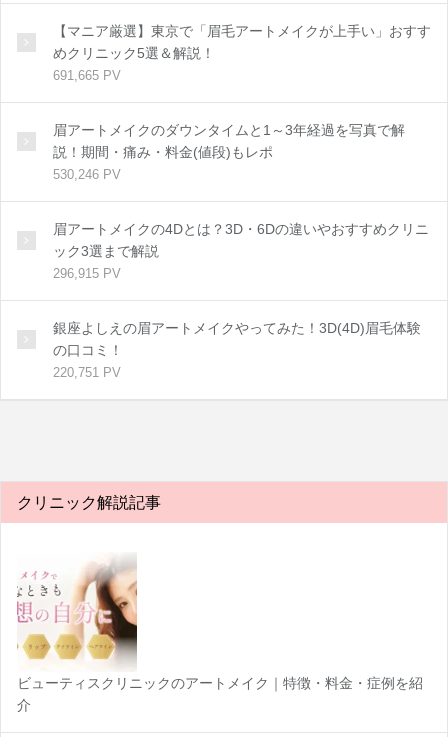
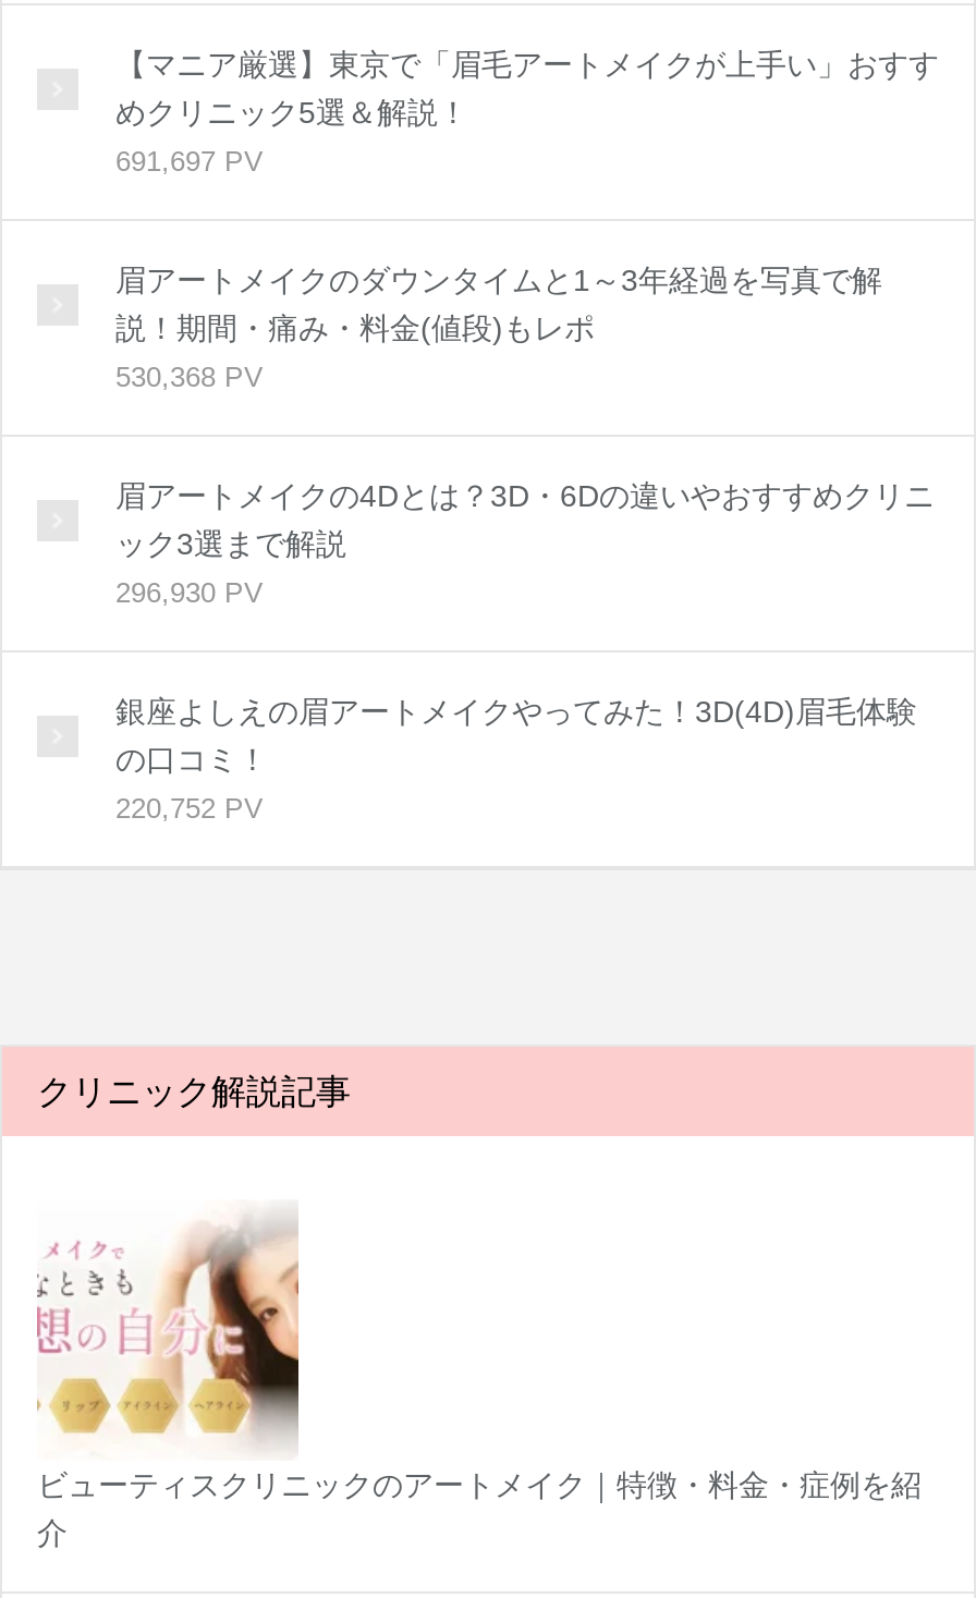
- 691,665 PV
+ 691,697 PV

- 530,246 PV
+ 530,368 PV

- 296,915 PV
+ 296,930 PV

- 220,751 PV
+ 220,752 PV
